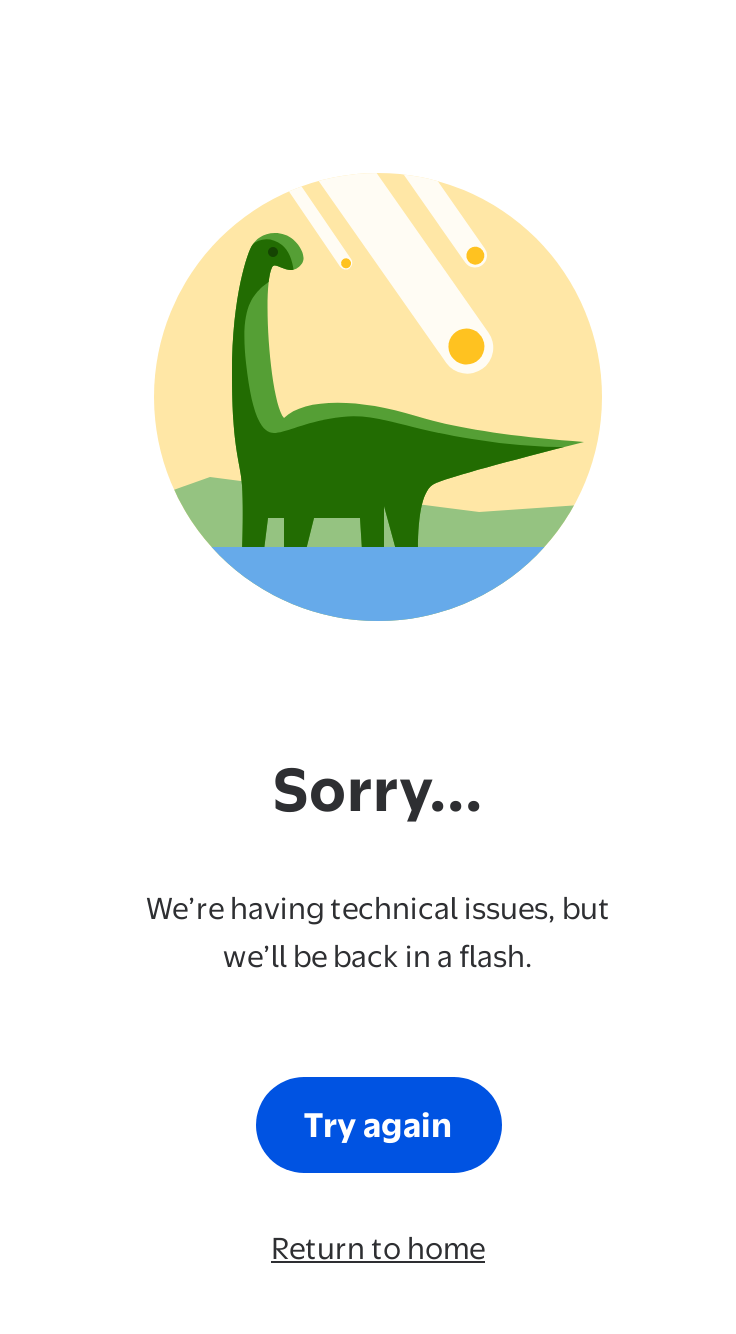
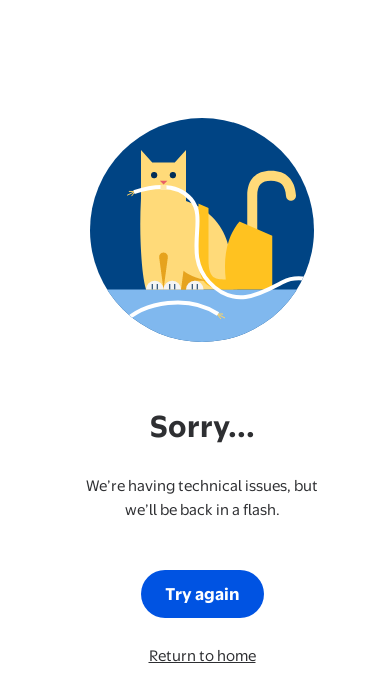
- [image]
+ [image]
